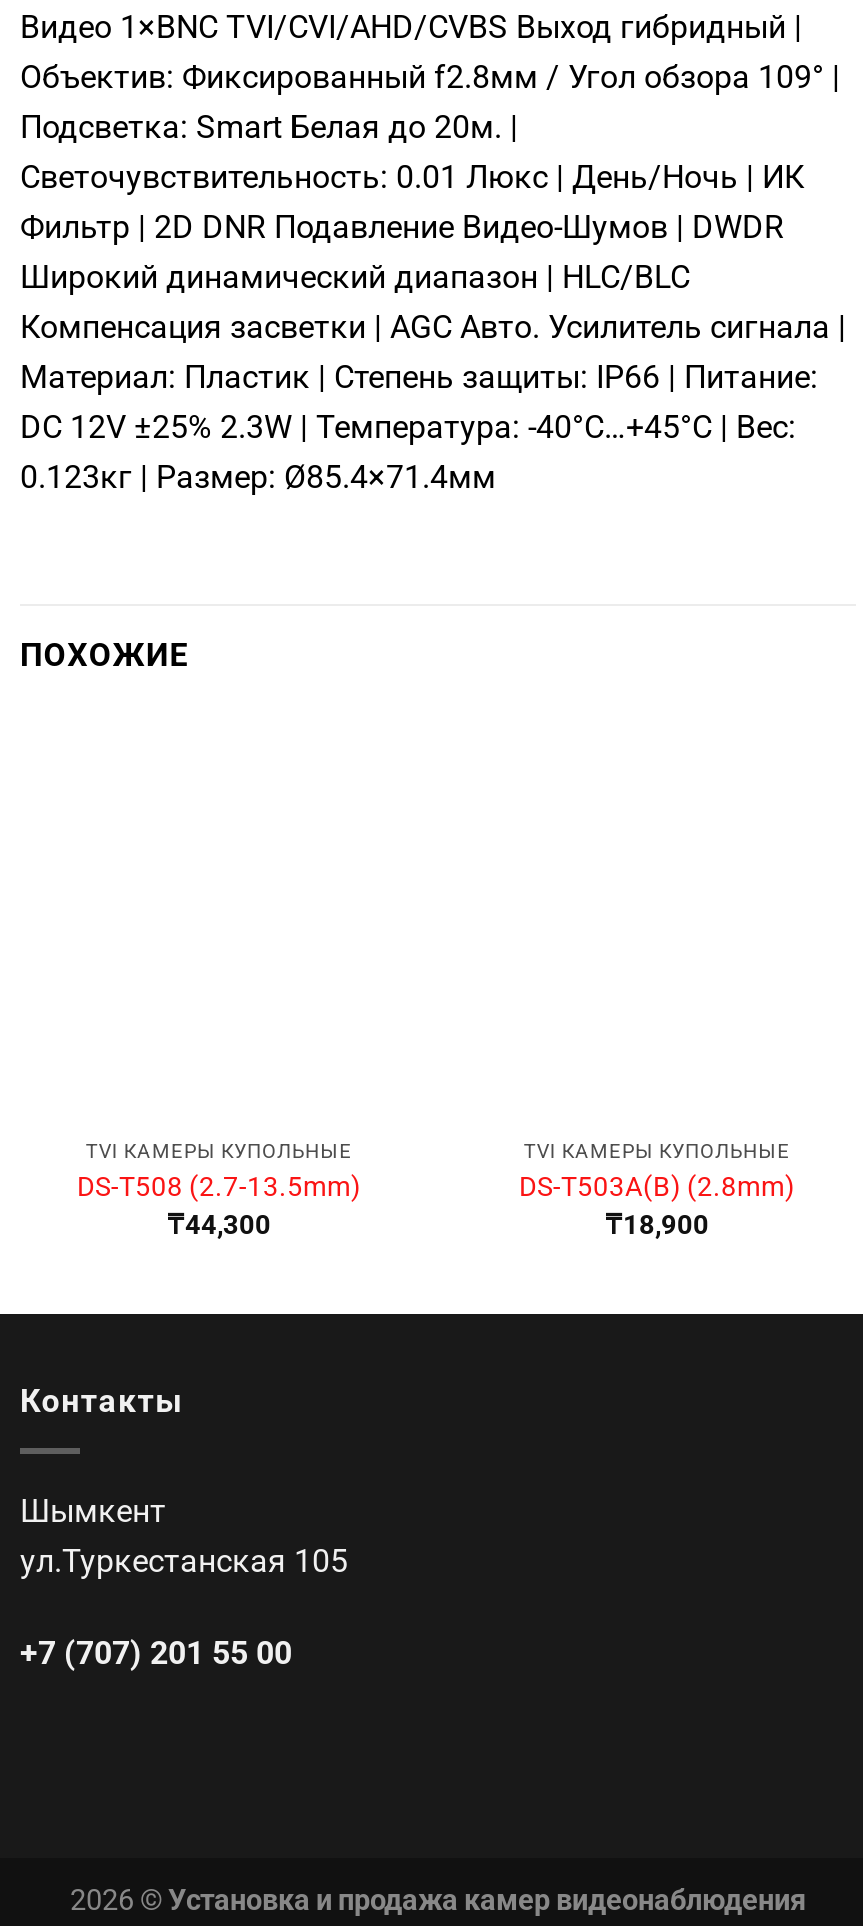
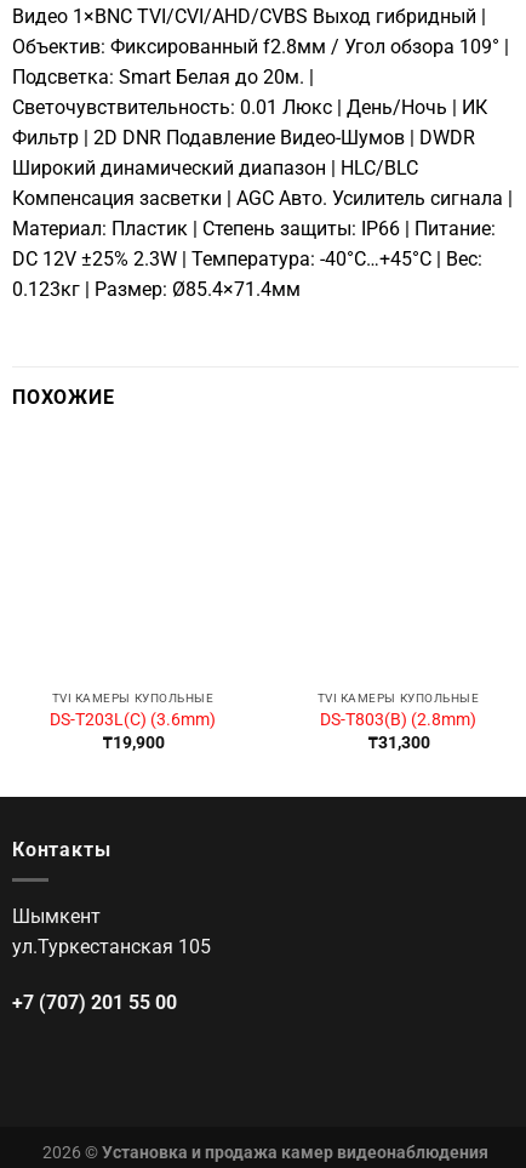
- DS-T508 (2.7-13.5mm)
- ₸44,300
+ DS-T203L(C) (3.6mm)
+ ₸19,900

- DS-T503A(B) (2.8mm)
+ DS-T803(B) (2.8mm)

- ₸18,900
+ ₸31,300
